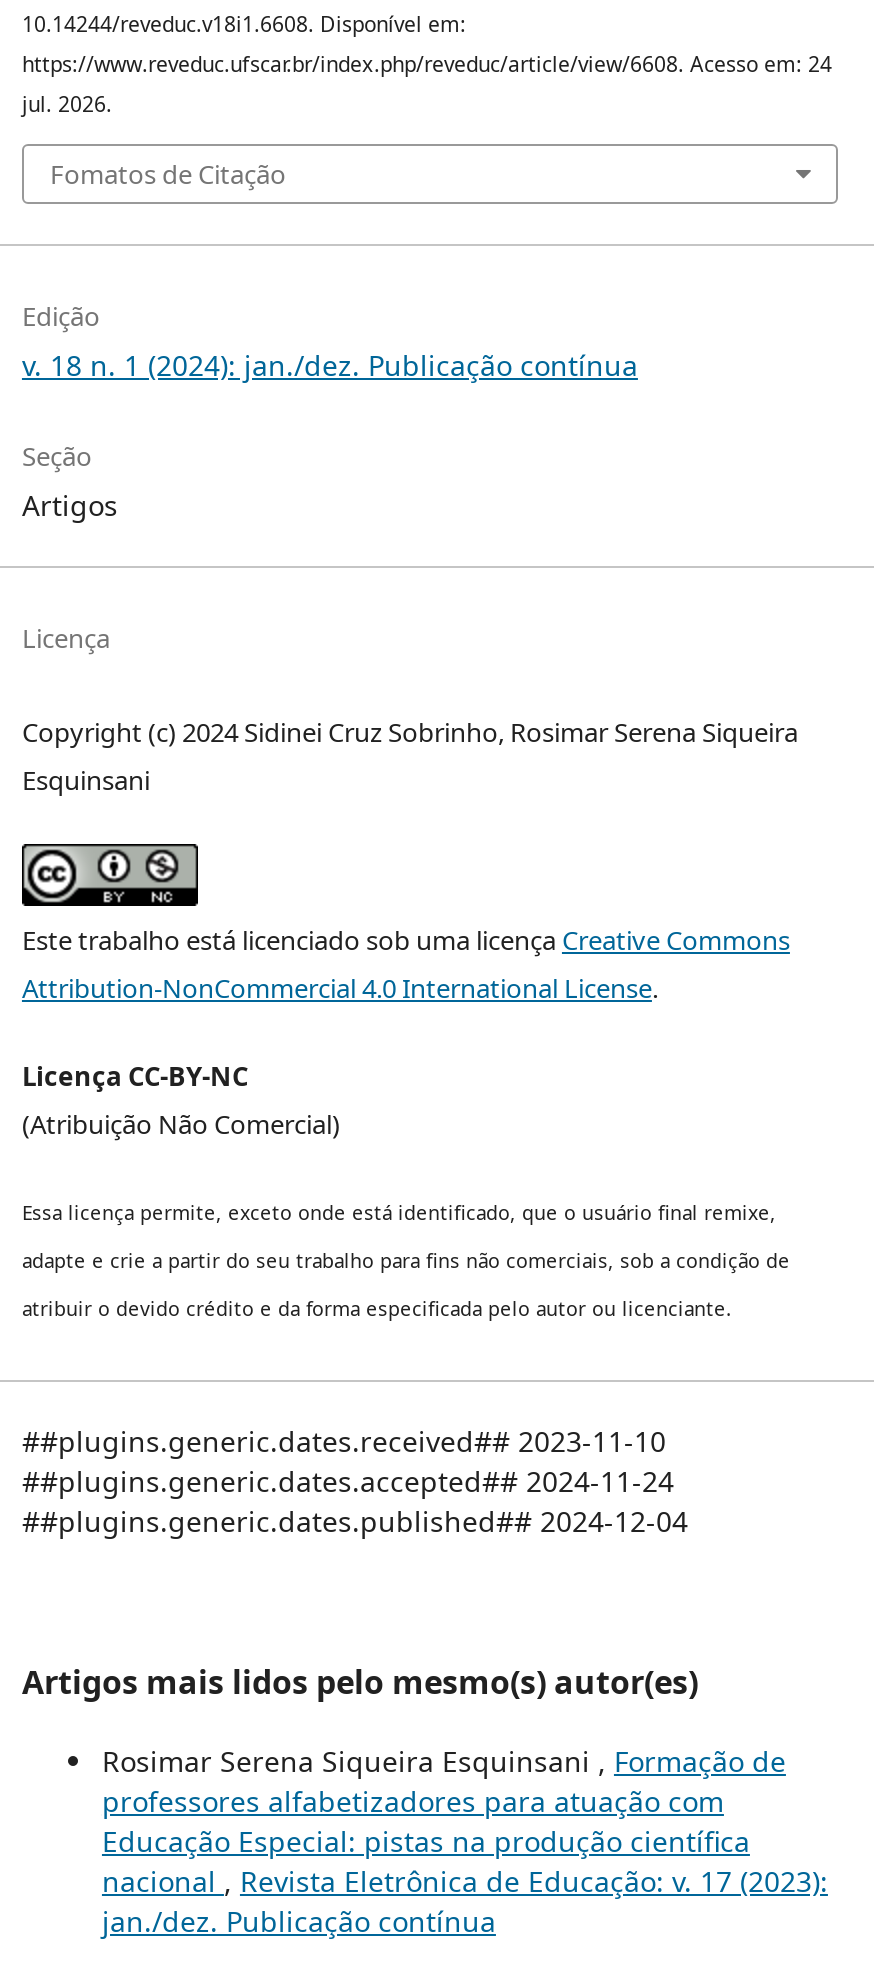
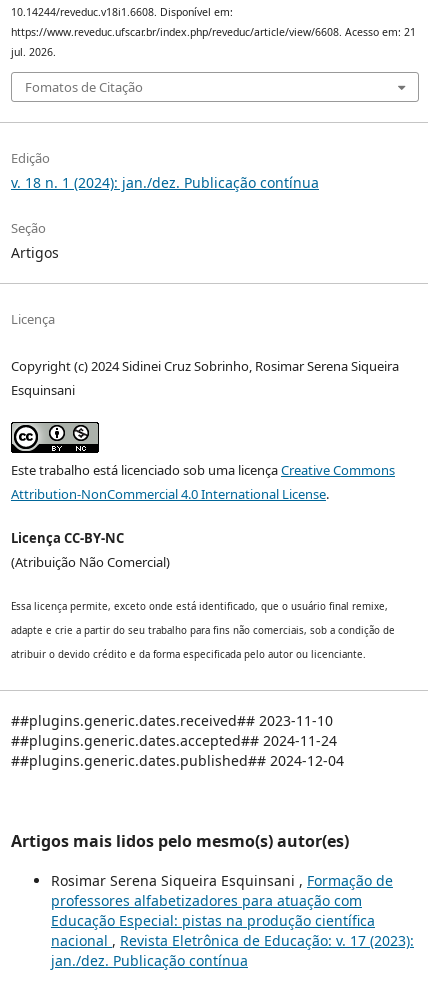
- https://www.reveduc.ufscar.br/index.php/reveduc/article/view/6608. Acesso em: 24
+ https://www.reveduc.ufscar.br/index.php/reveduc/article/view/6608. Acesso em: 21
